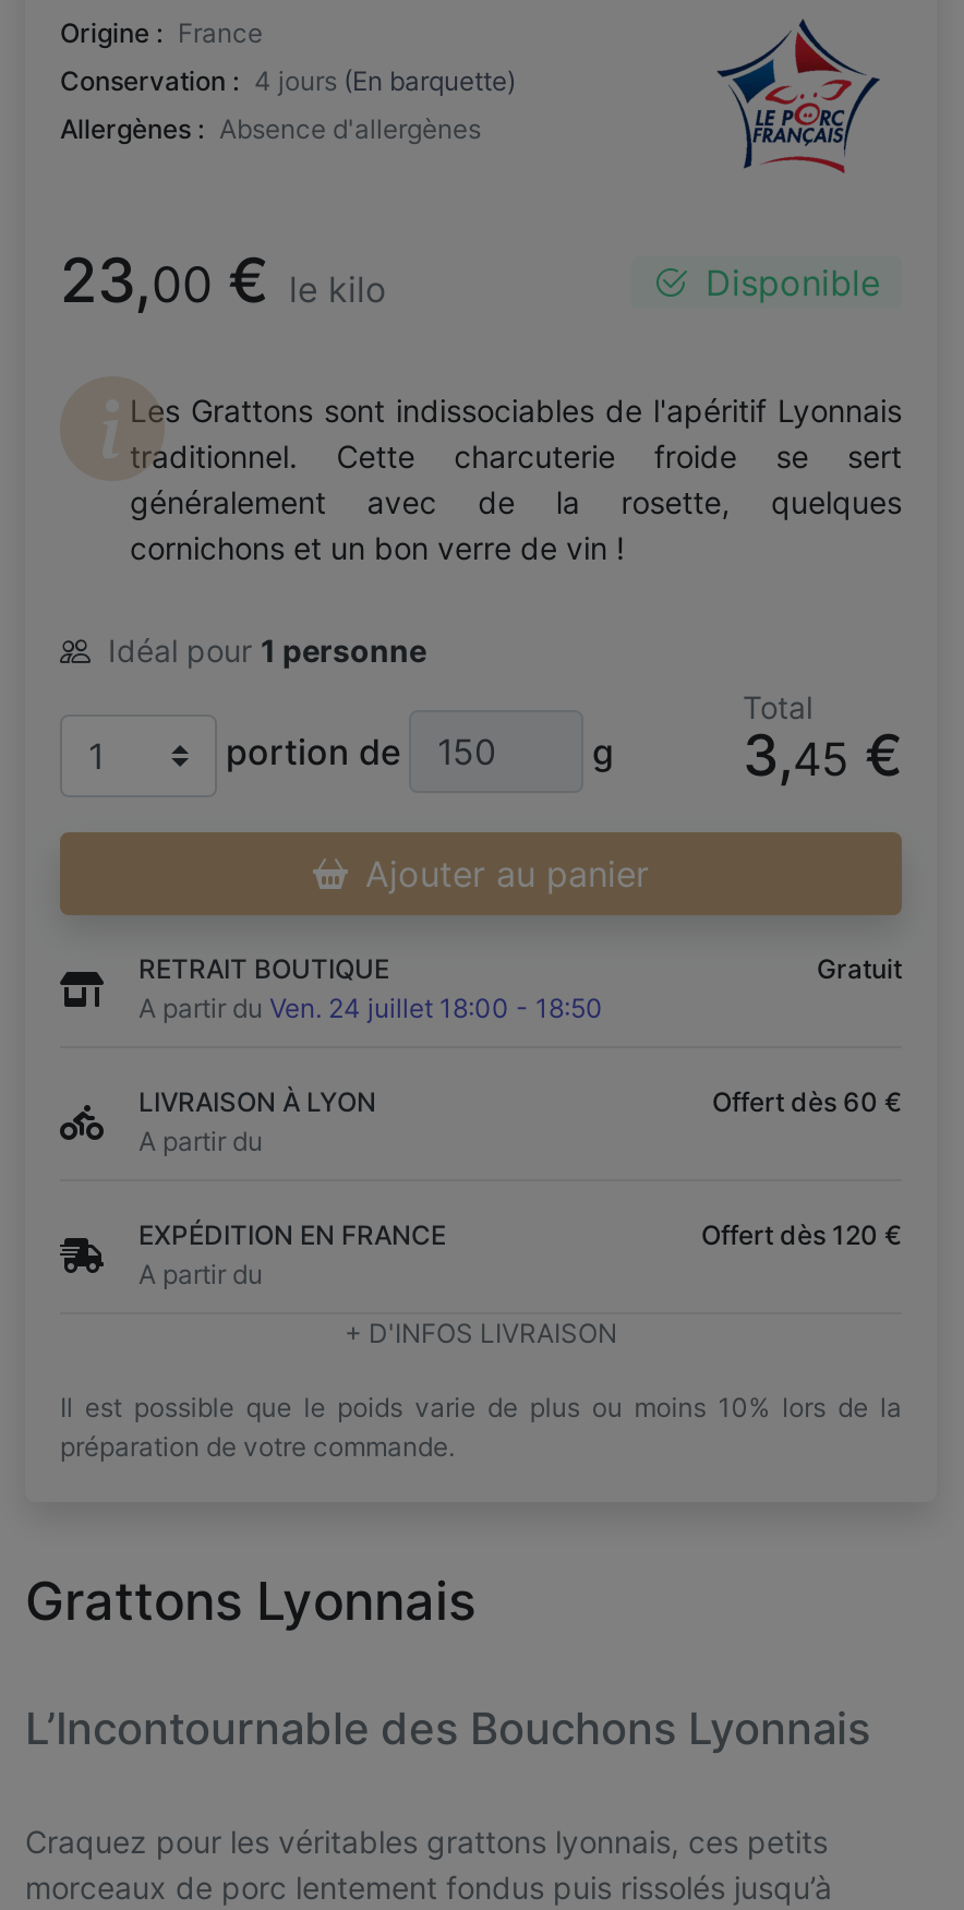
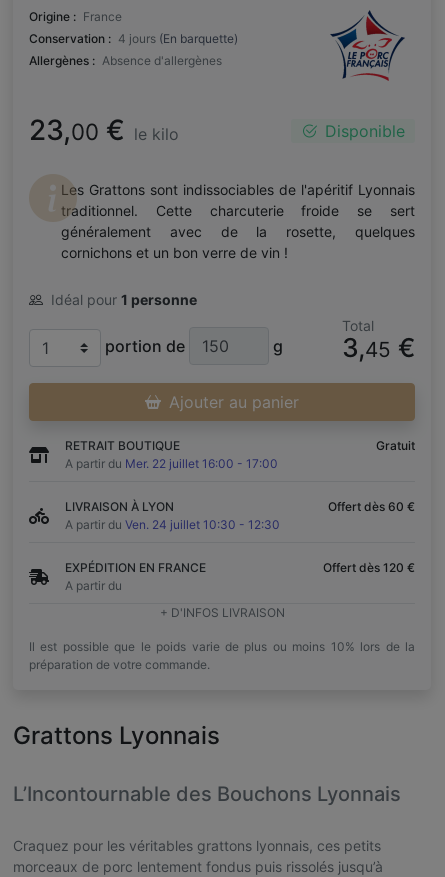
- A partir du Ven. 24 juillet 18:00 - 18:50
+ A partir du Mer. 22 juillet 16:00 - 17:00

- A partir du
+ A partir du Ven. 24 juillet 10:30 - 12:30
